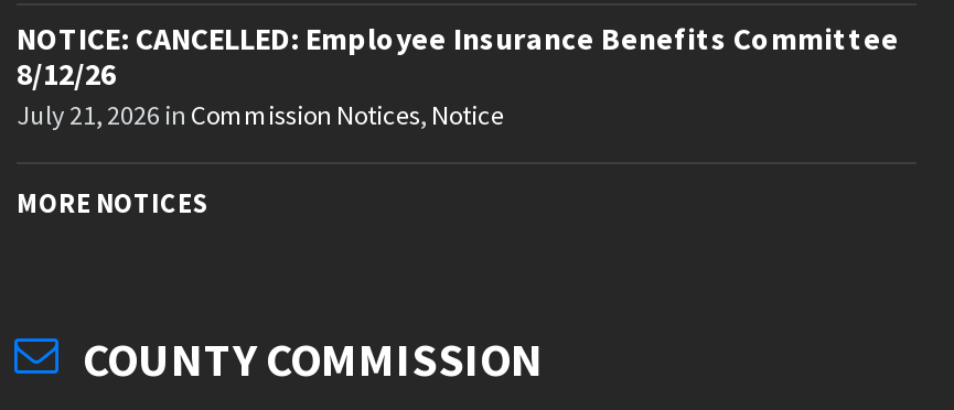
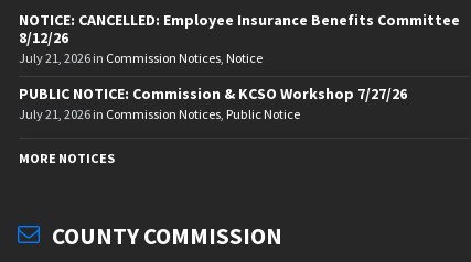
+ PUBLIC NOTICE: Commission & KCSO Workshop 7/27/26
+ July 21, 2026 in Commission Notices, Public Notice
